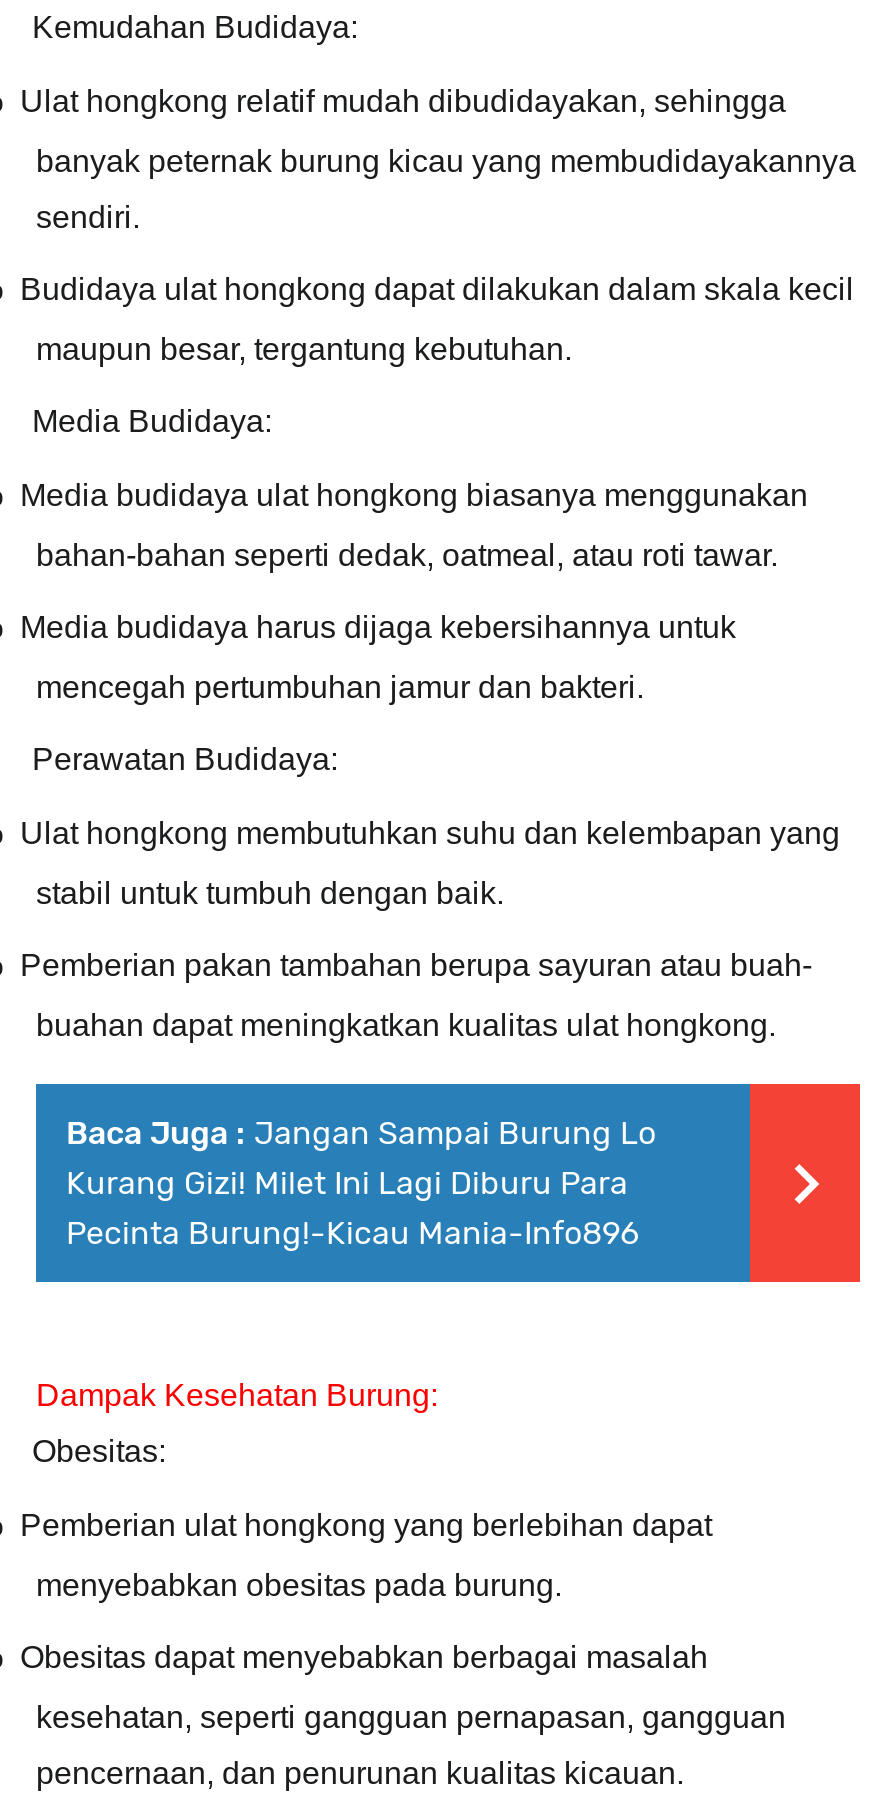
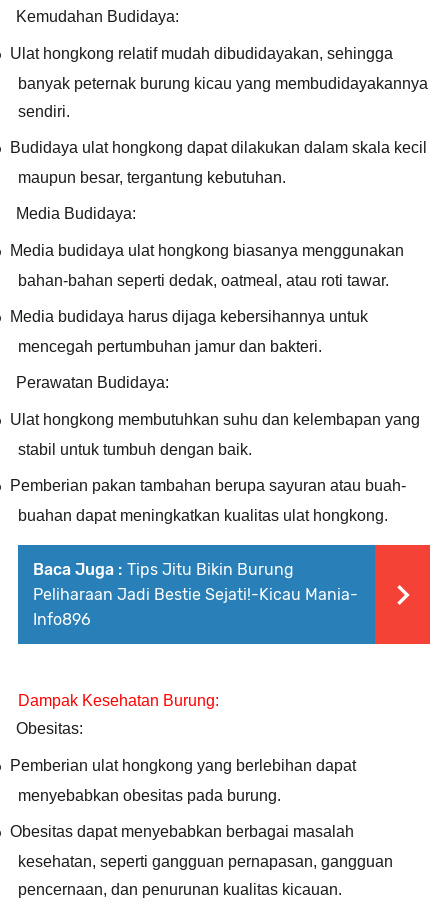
- Baca Juga : Jangan Sampai Burung Lo
- Kurang Gizi! Milet Ini Lagi Diburu Para
- Pecinta Burung!-Kicau Mania-Info896
+ Baca Juga : Tips Jitu Bikin Burung
+ Peliharaan Jadi Bestie Sejati!-Kicau Mania-
+ Info896
